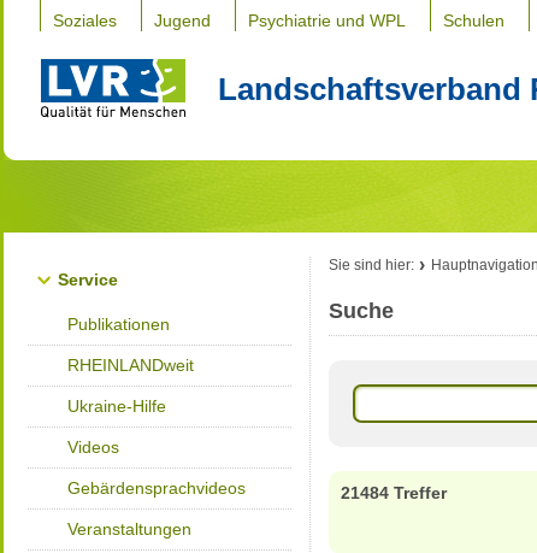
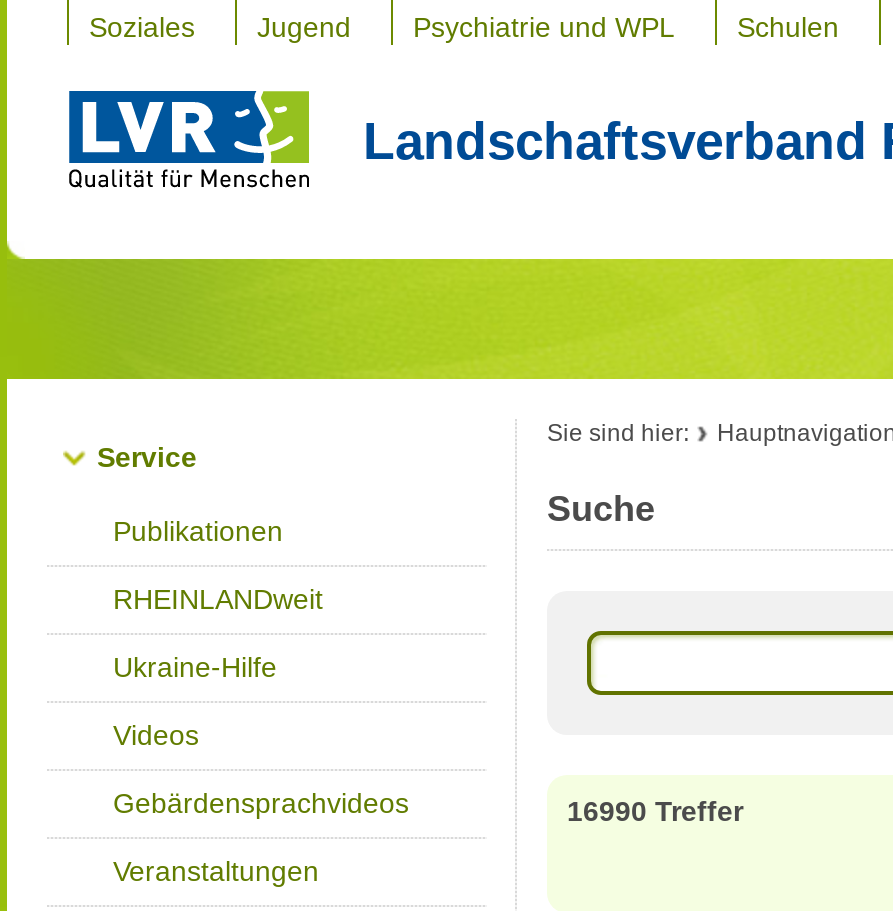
- 21484 Treffer
+ 16990 Treffer
